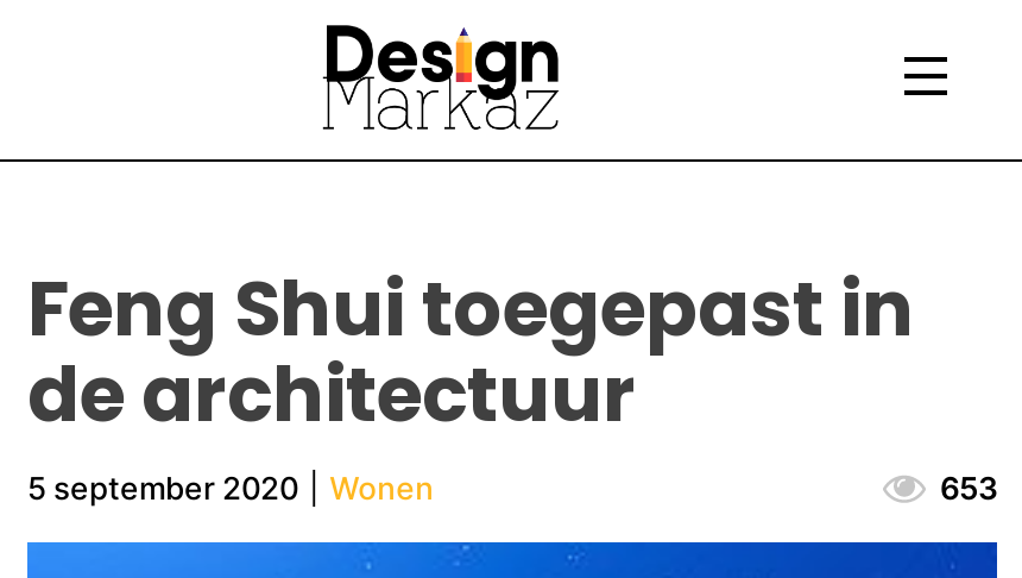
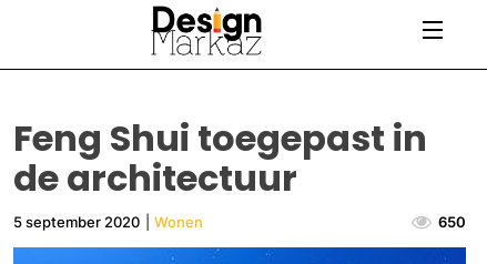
- 653
+ 650
